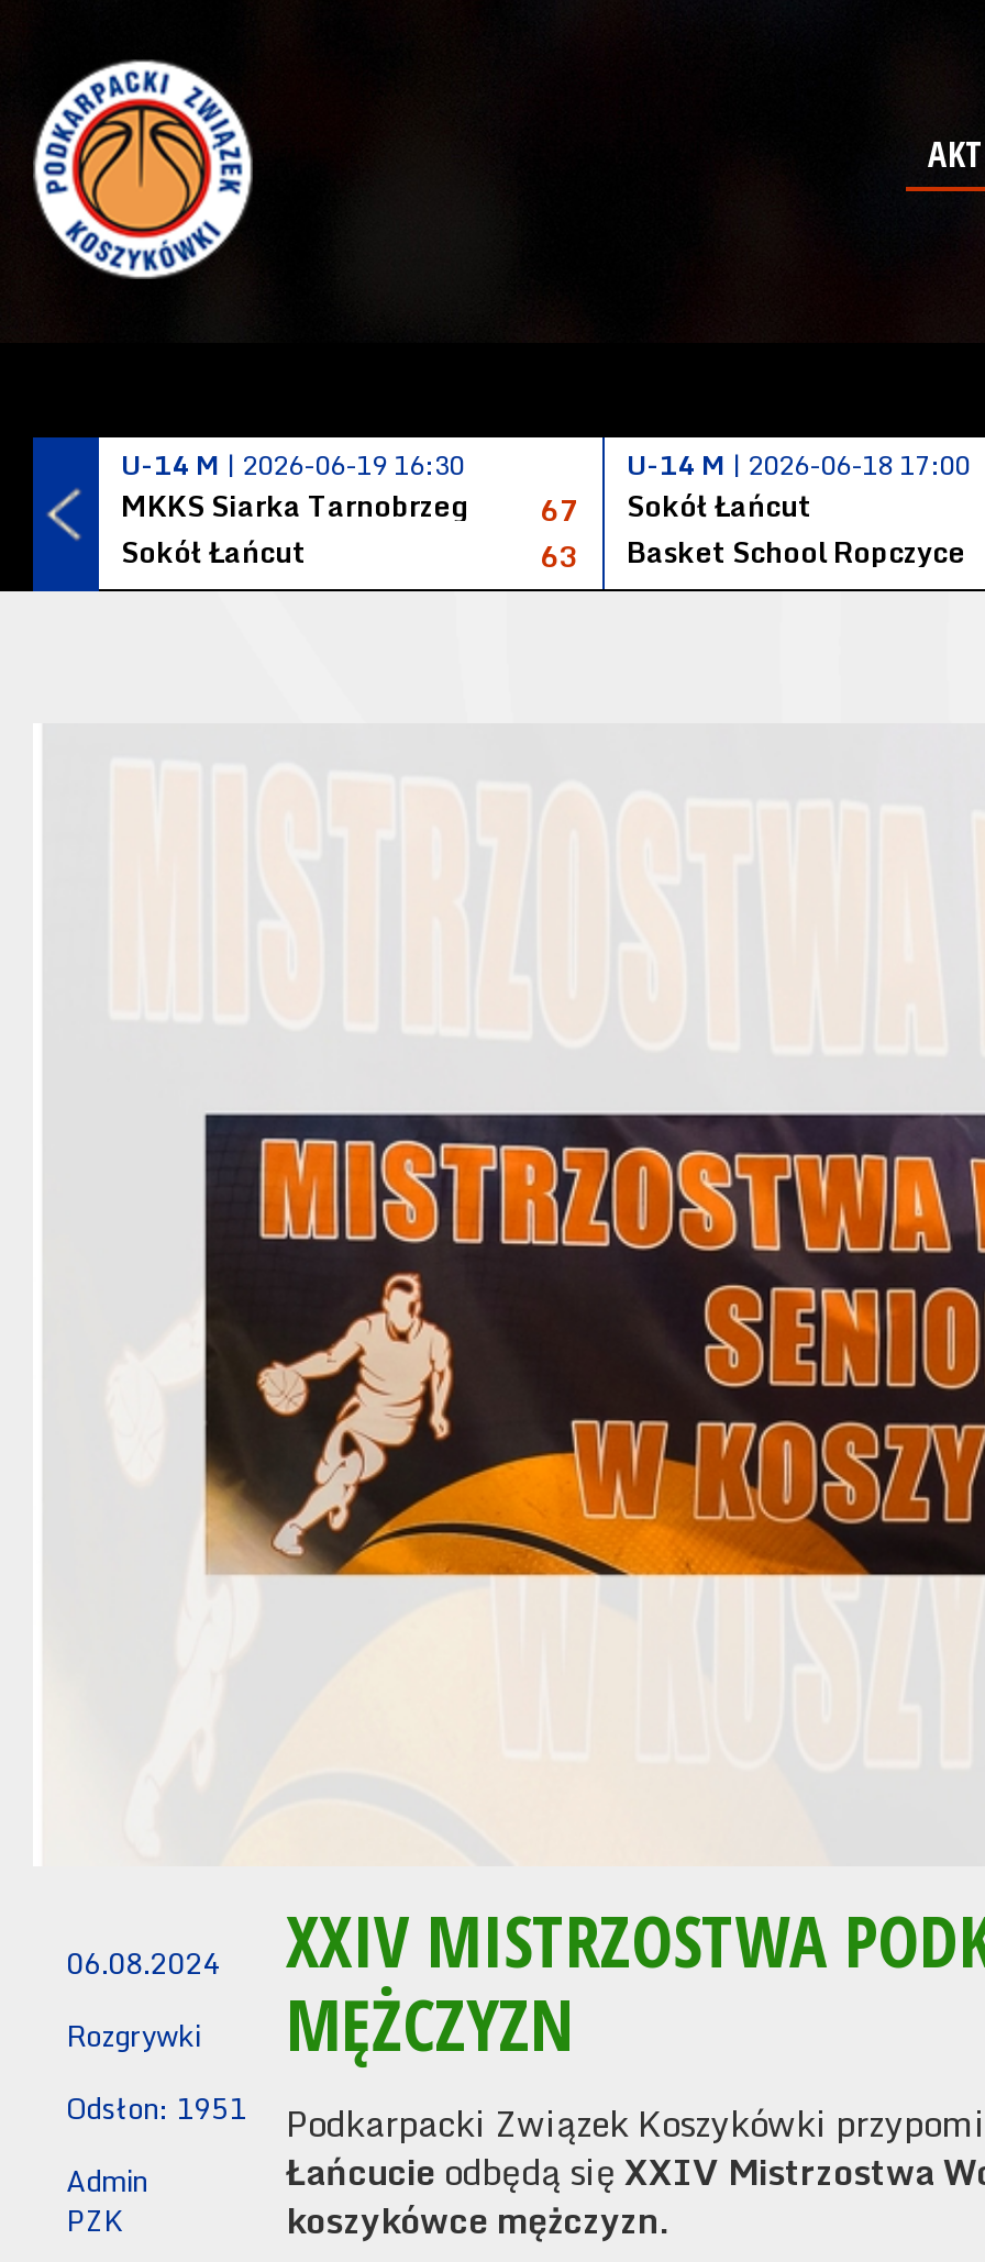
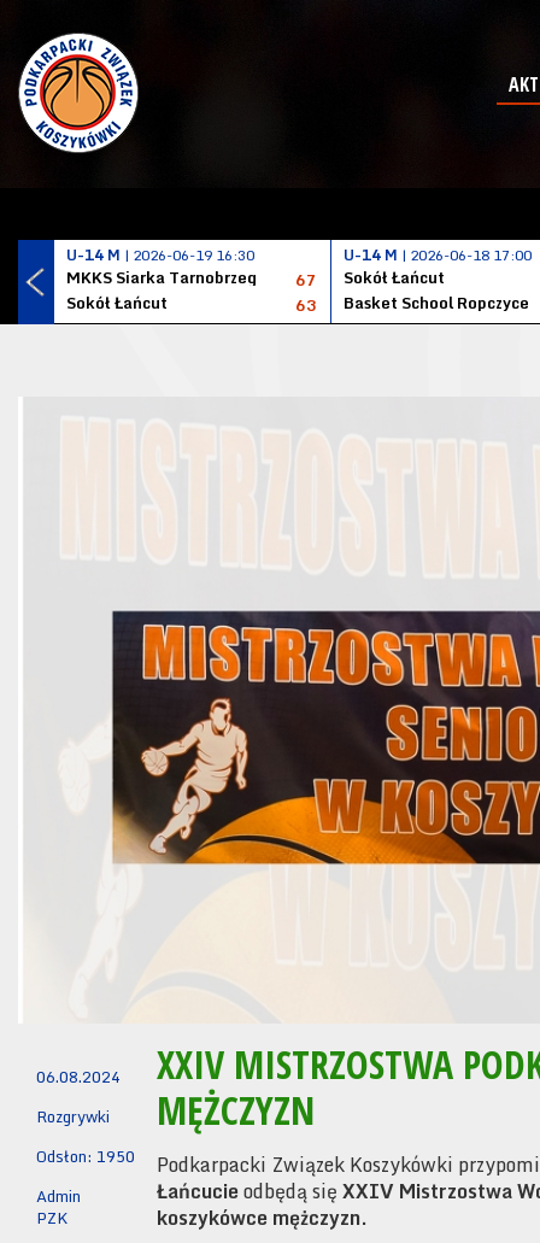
- Odsłon: 1951
+ Odsłon: 1950
